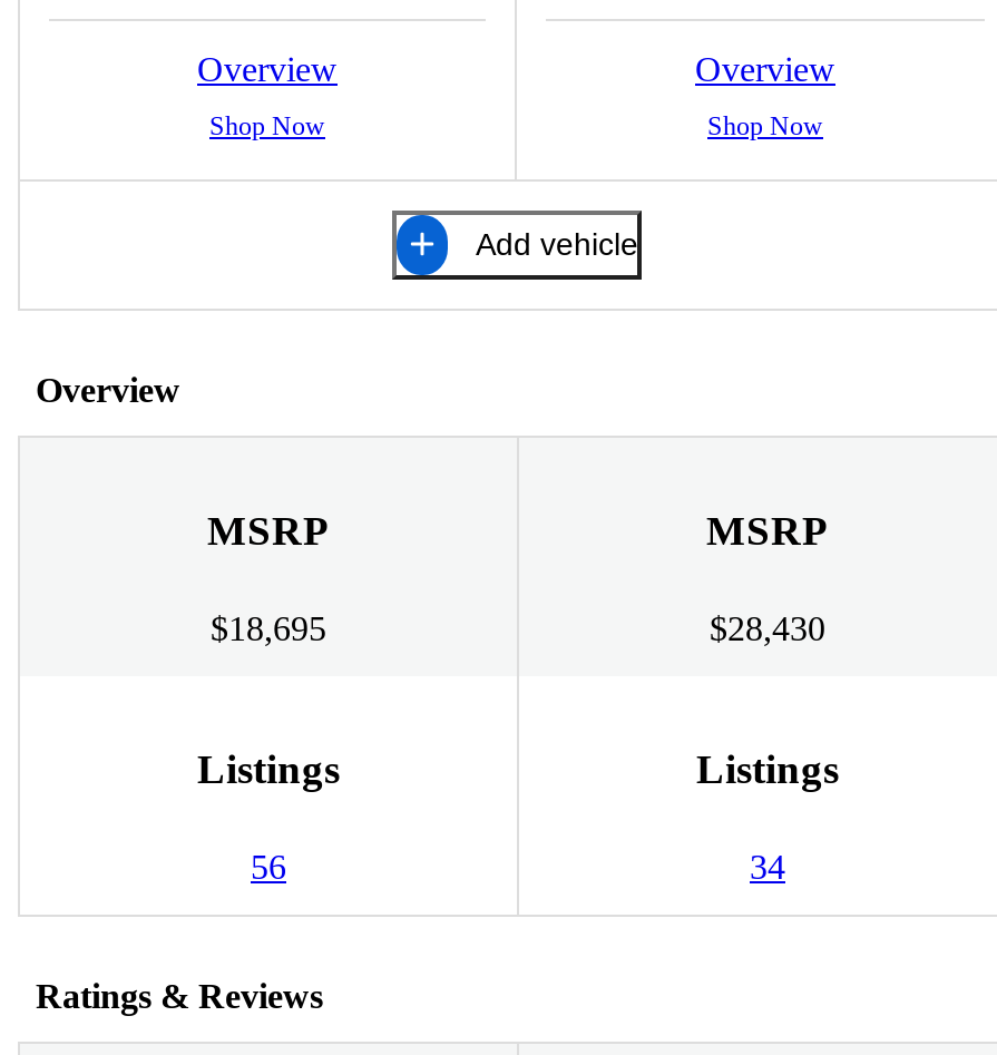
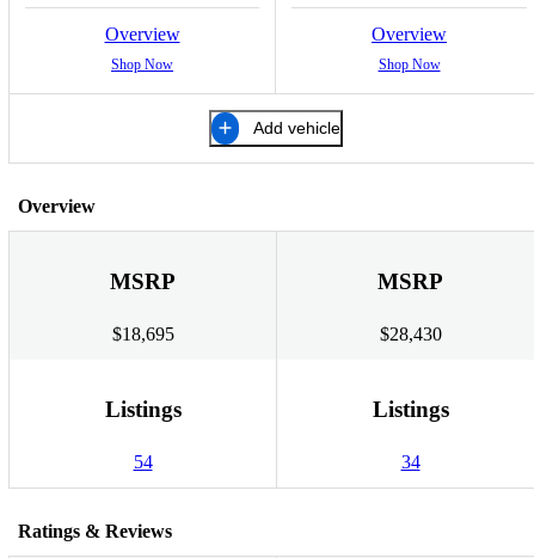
- 56
+ 54
